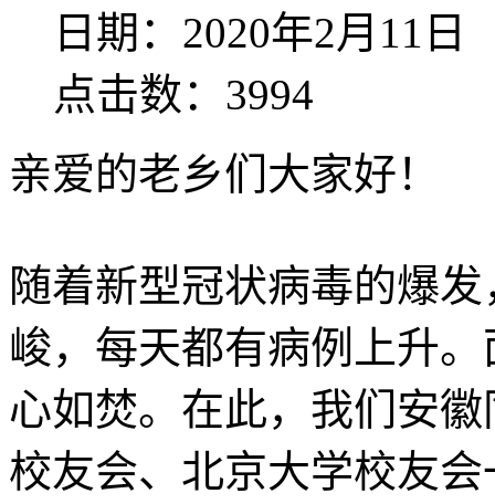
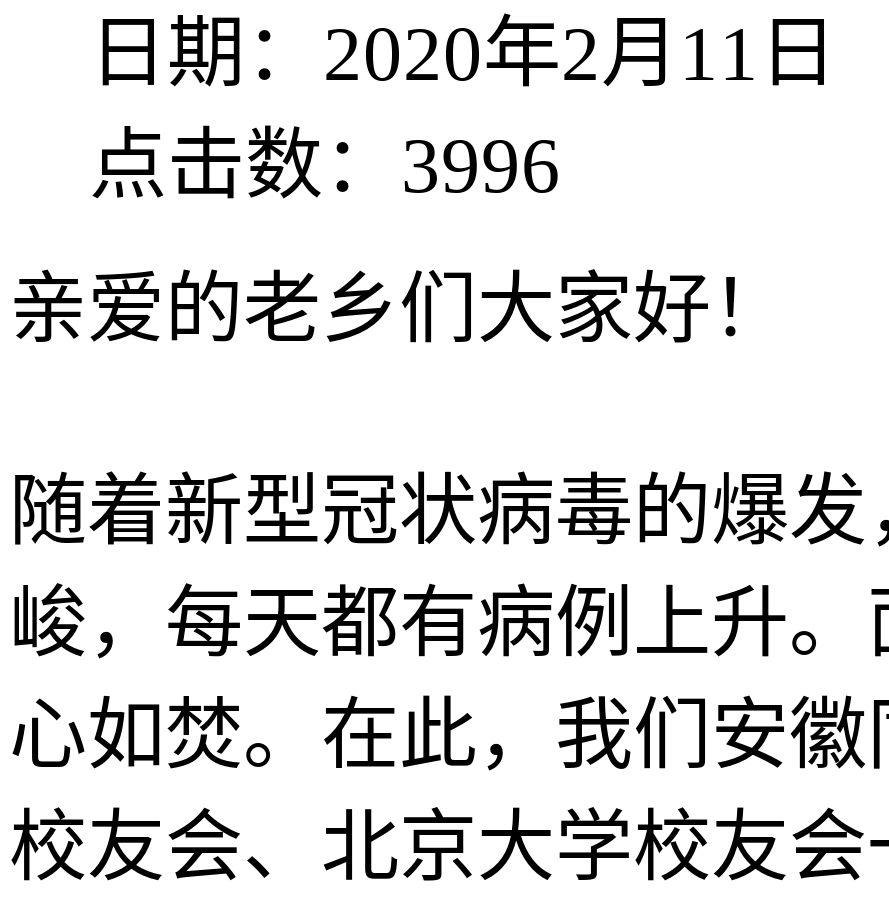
- 点击数：3994
+ 点击数：3996
